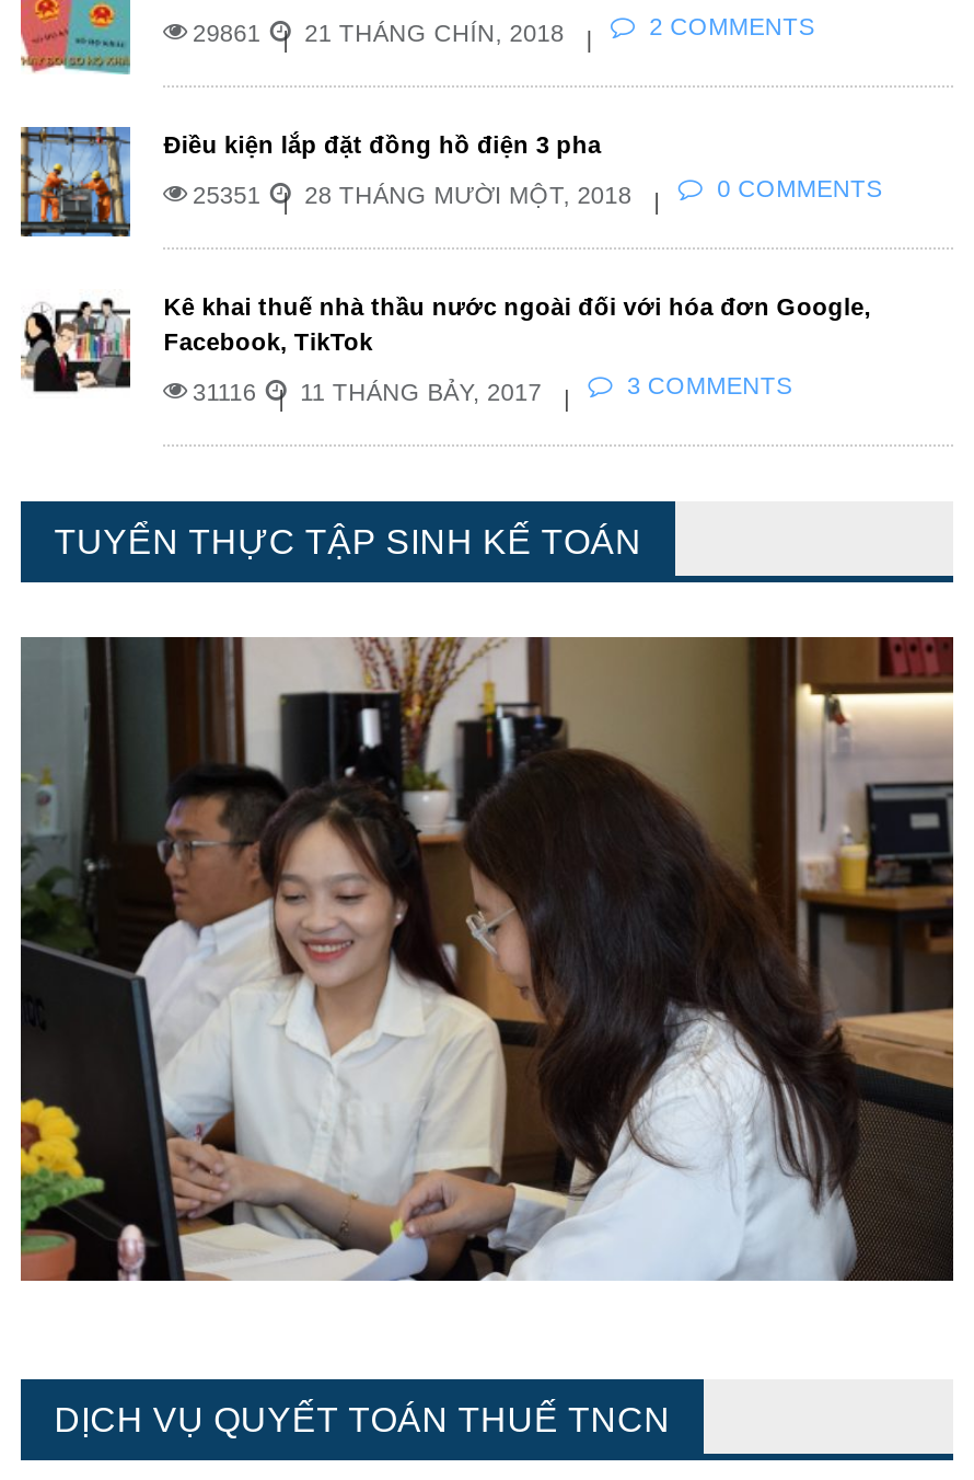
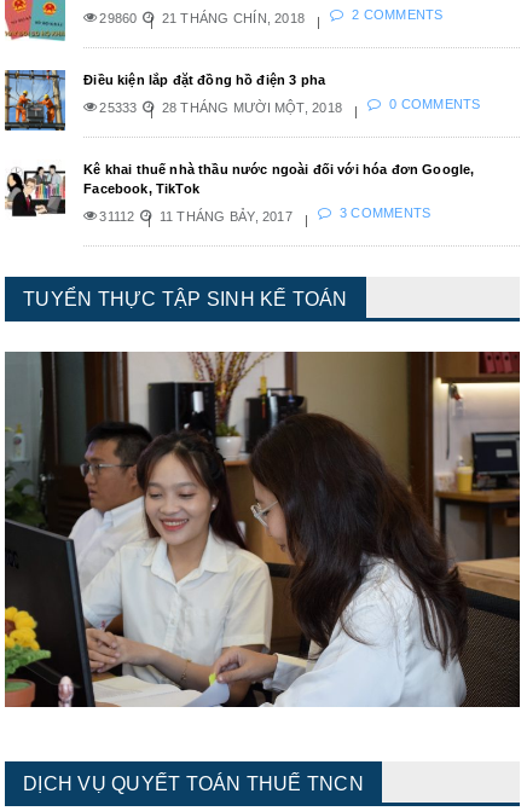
- 29861 21 THÁNG CHÍN, 2018
+ 29860 21 THÁNG CHÍN, 2018

- 25351 28 THÁNG MƯỜI MỘT, 2018
+ 25333 28 THÁNG MƯỜI MỘT, 2018

- 31116 11 THÁNG BẢY, 2017
+ 31112 11 THÁNG BẢY, 2017
